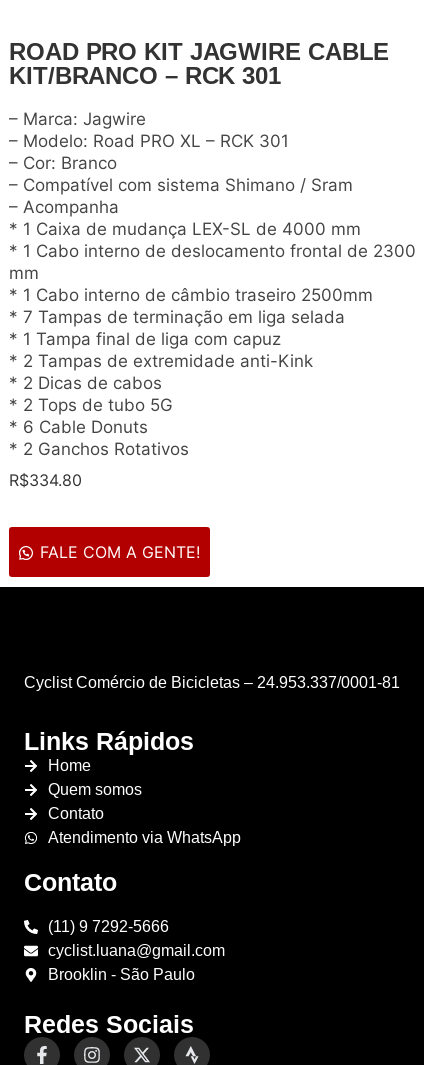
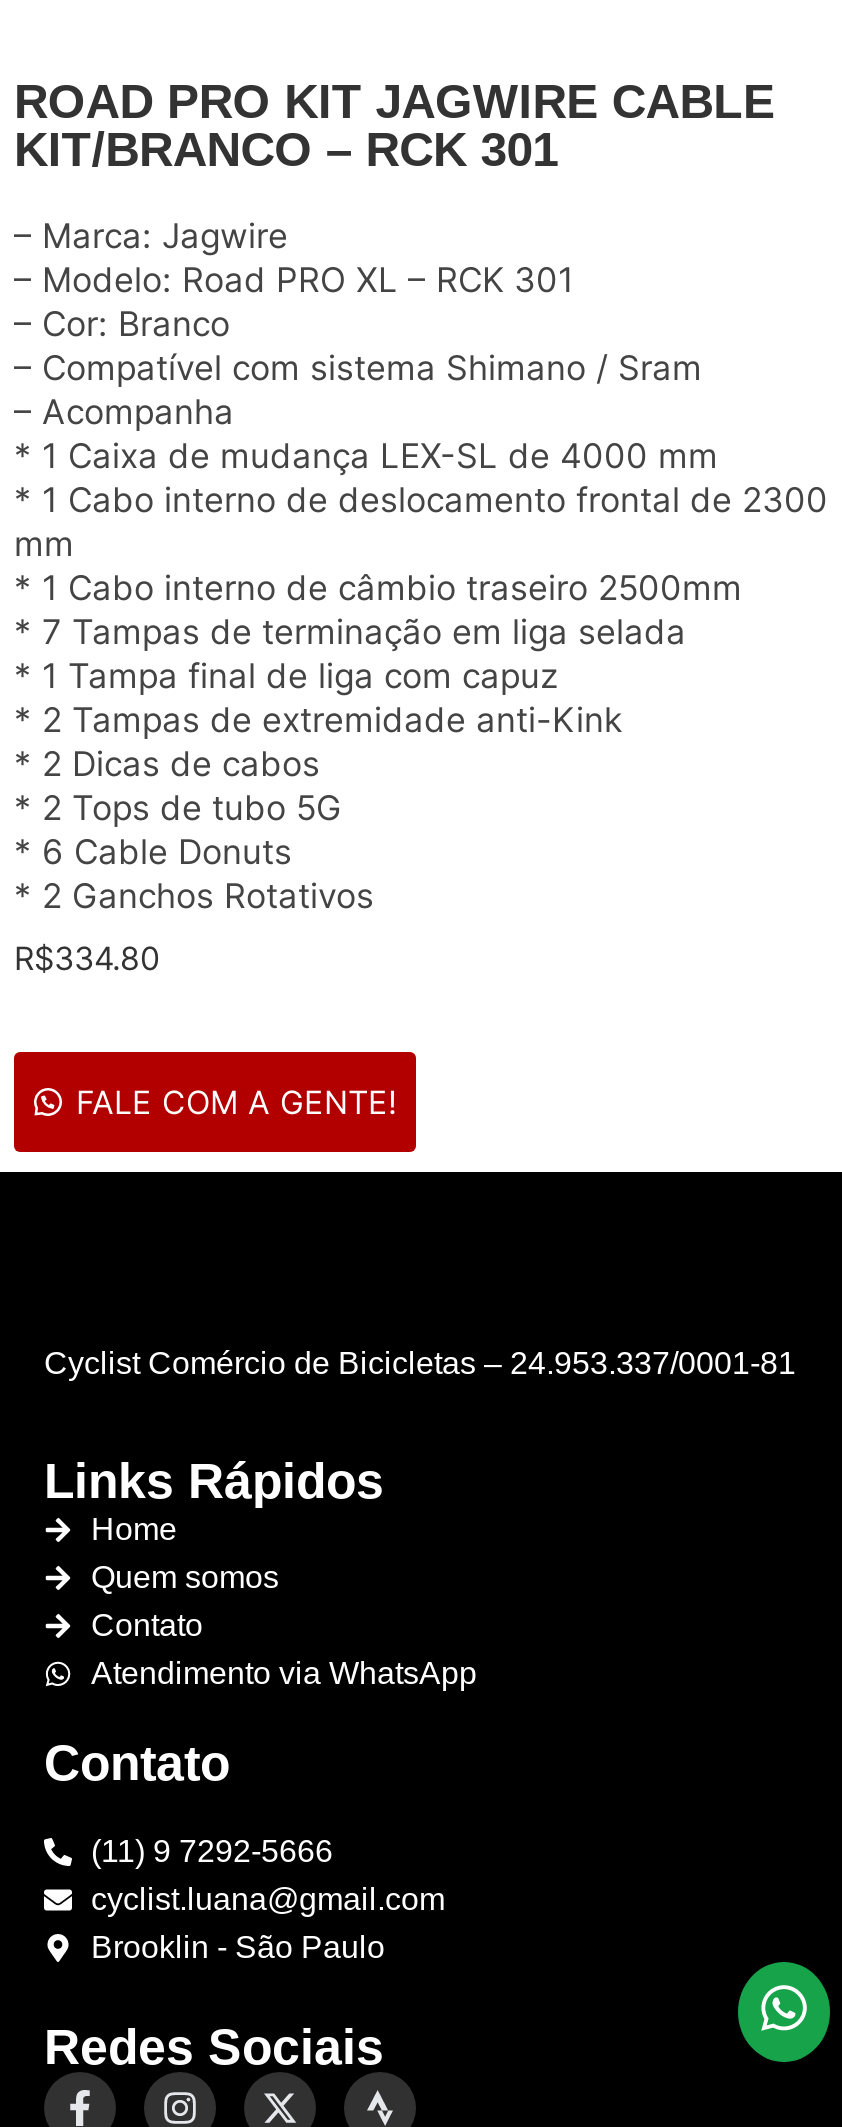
+ [image]
